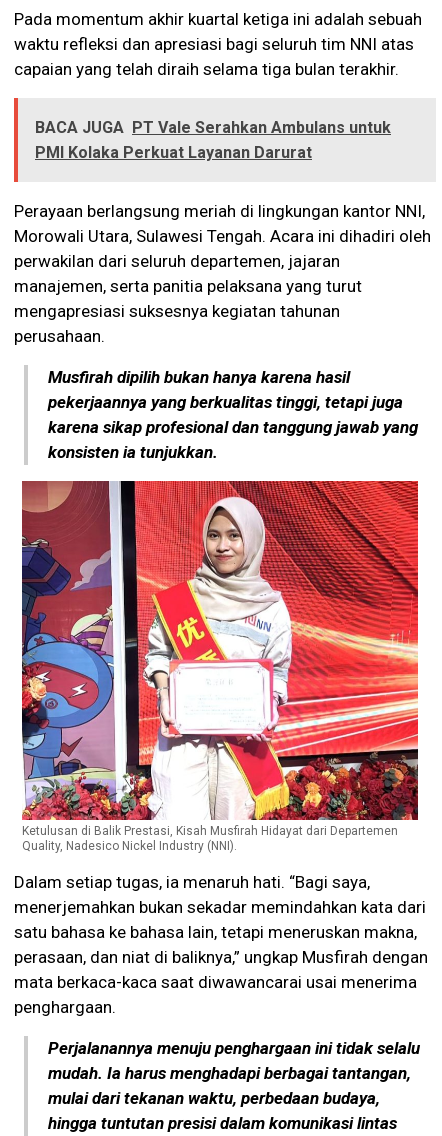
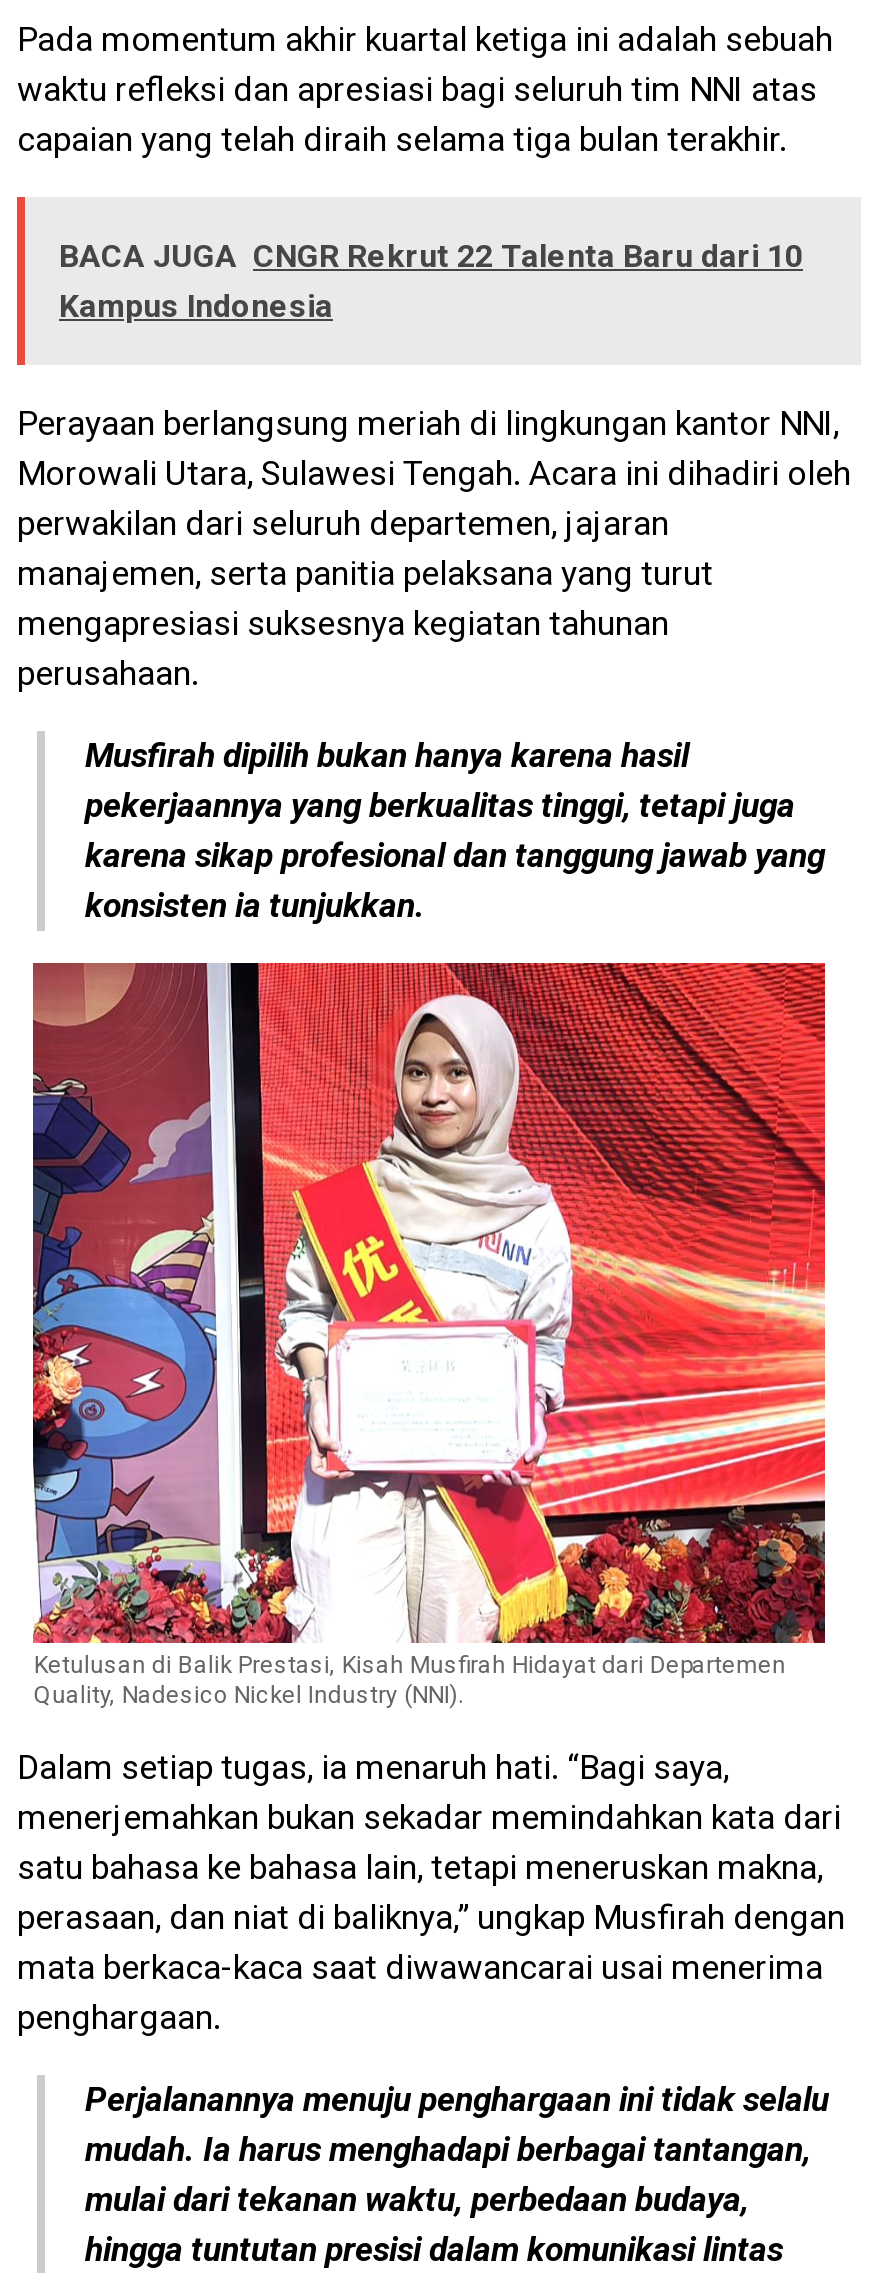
- BACA JUGA PT Vale Serahkan Ambulans untuk
- PMI Kolaka Perkuat Layanan Darurat
+ BACA JUGA CNGR Rekrut 22 Talenta Baru dari 10
+ Kampus Indonesia
